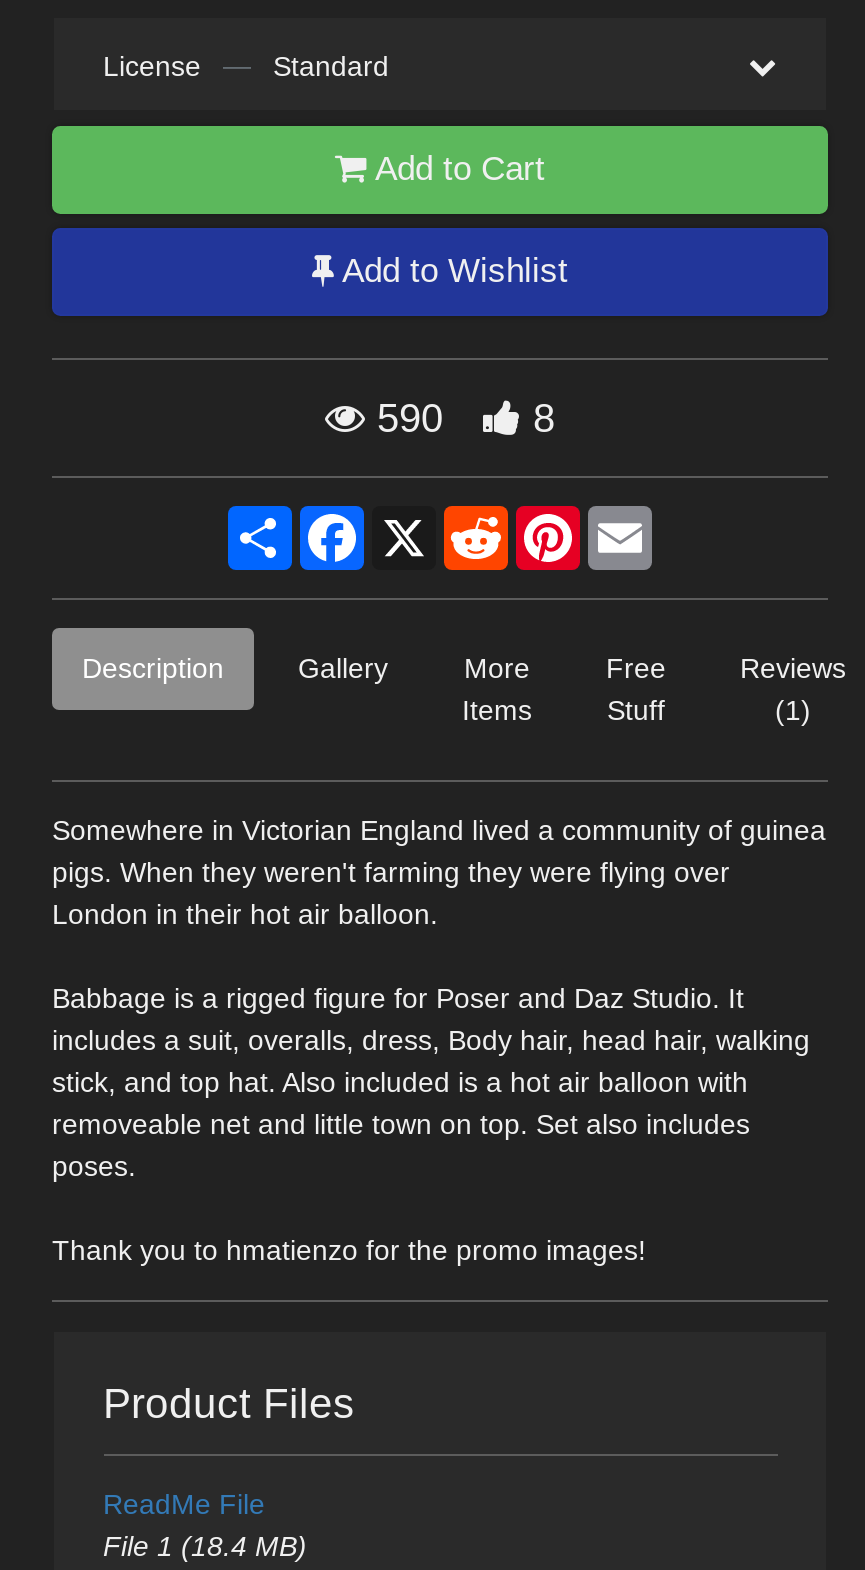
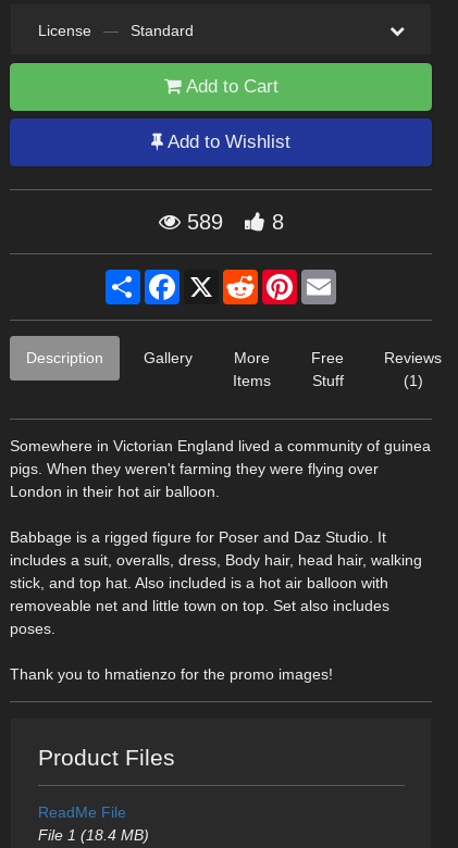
- 590 8
+ 589 8
